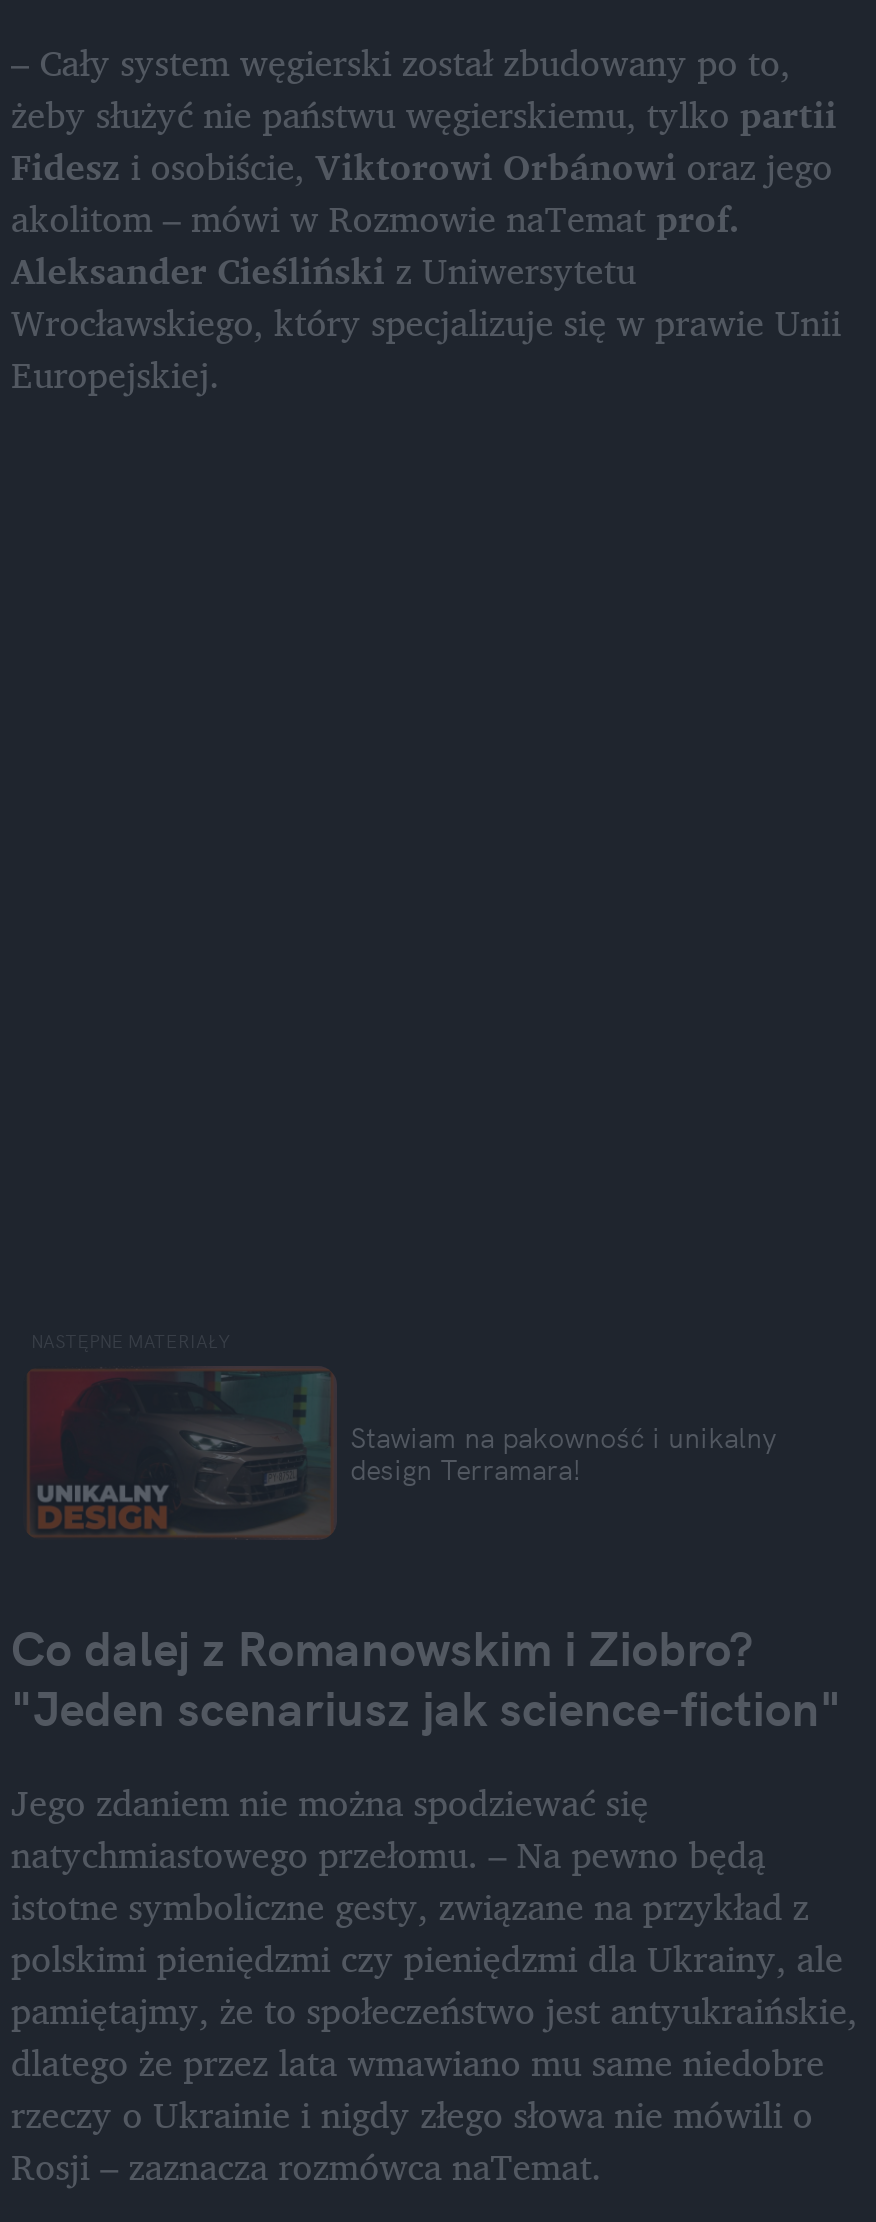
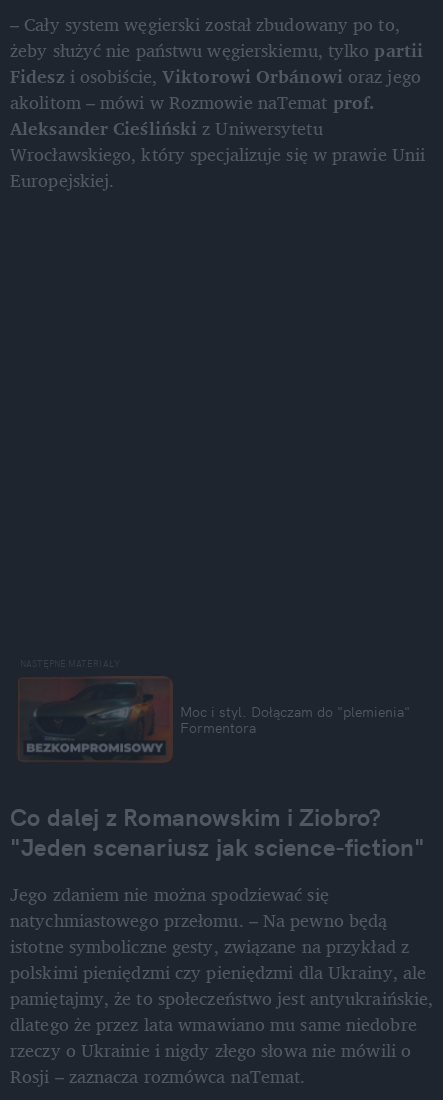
- [image]
- Stawiam na pakowność i unikalny
- design Terramara!
+ [image]
+ Moc i styl. Dołączam do "plemienia"
+ Formentora
